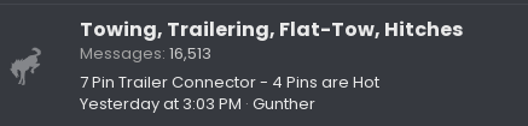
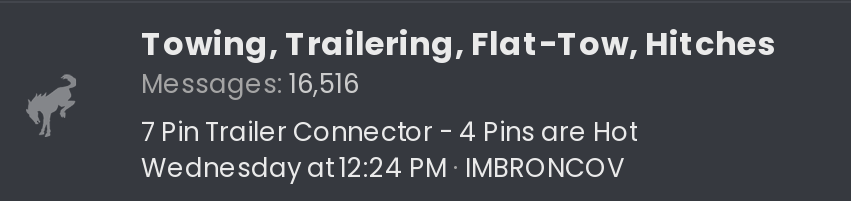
- Messages 16,513
+ Messages 16,516

- Yesterday at 3:03 PM Gunther
+ Wednesday at 12:24 PM IMBRONCOV
